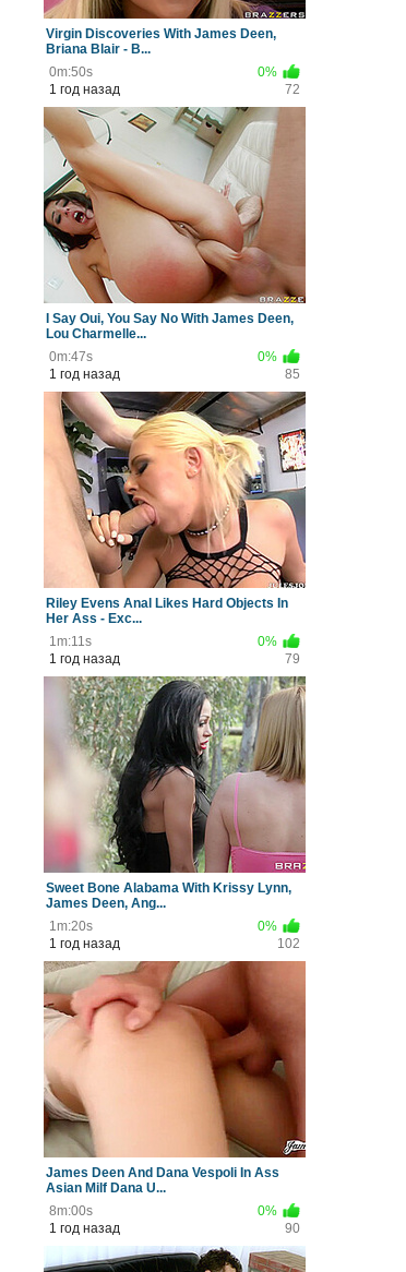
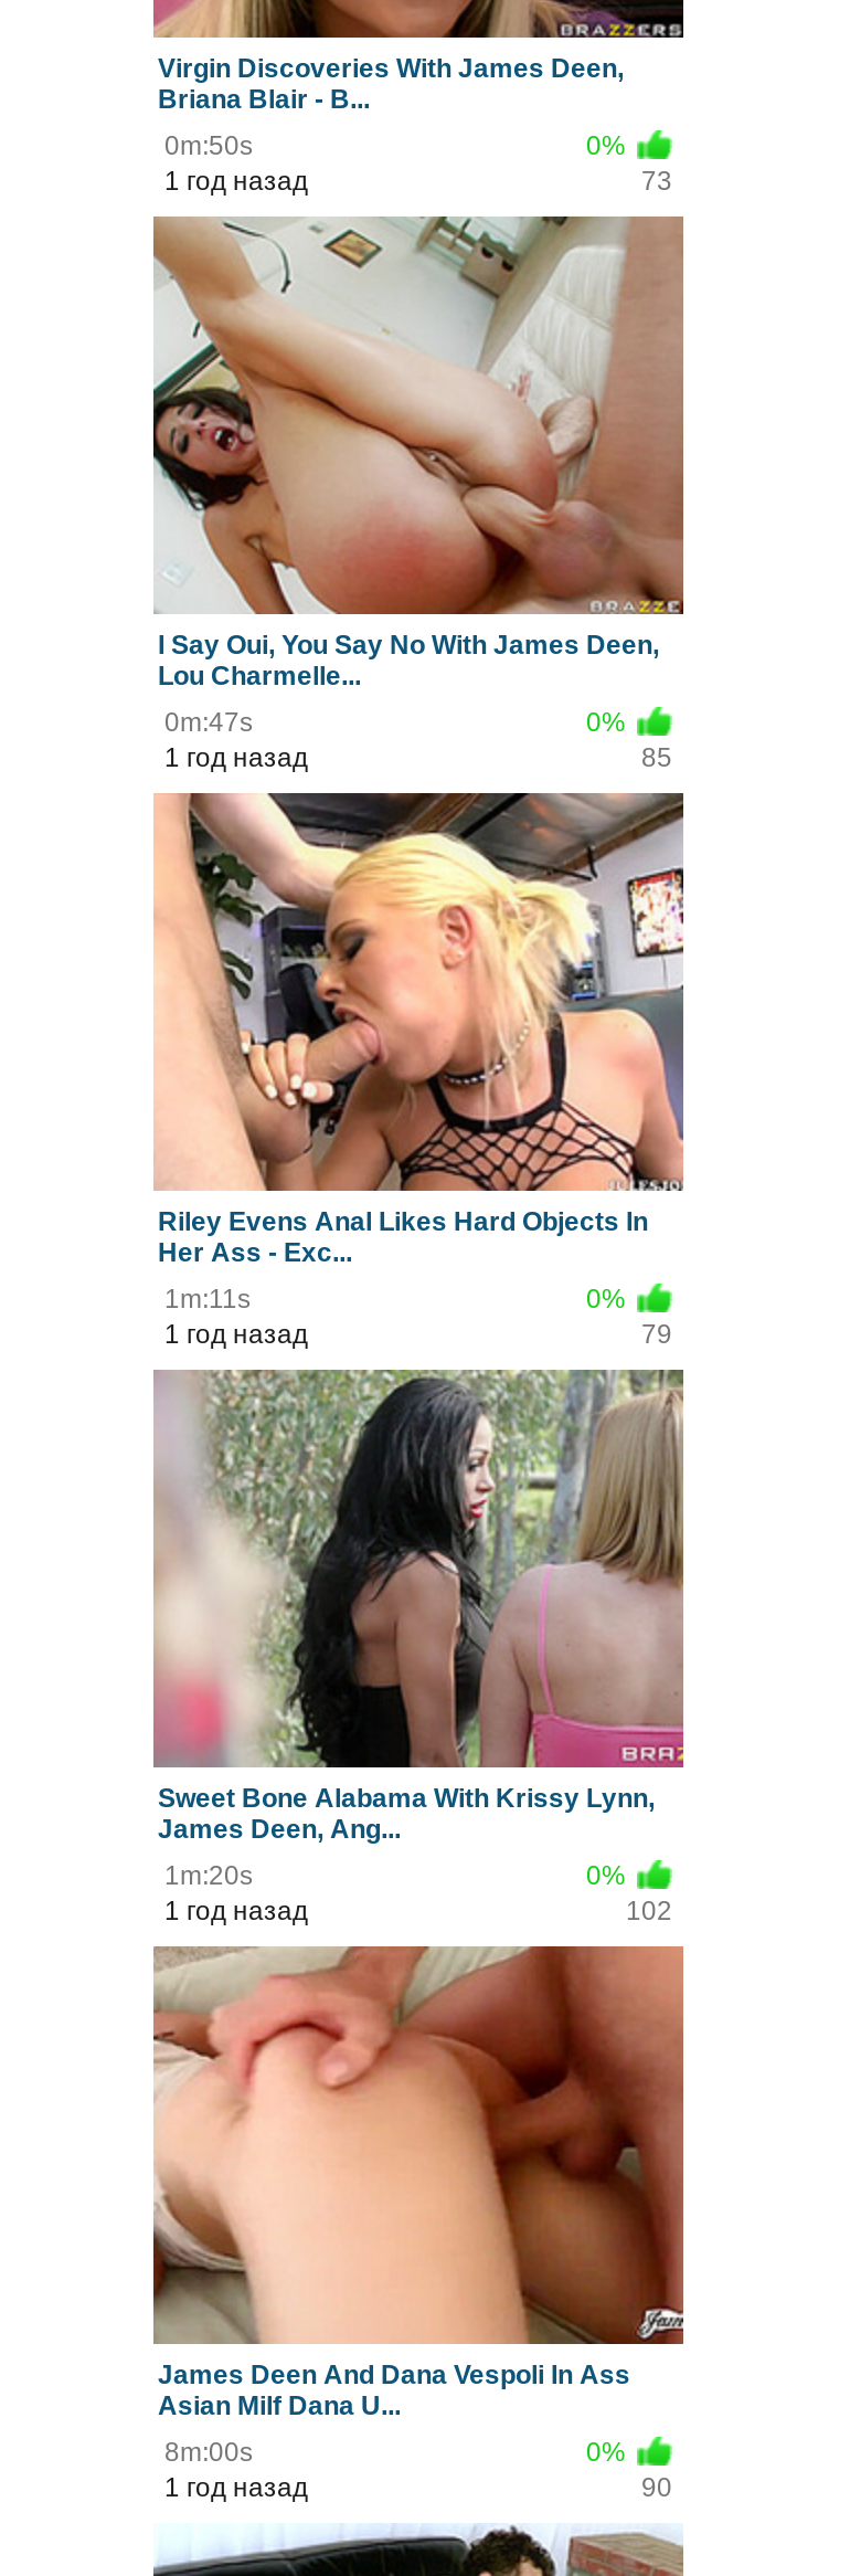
- 72
+ 73
